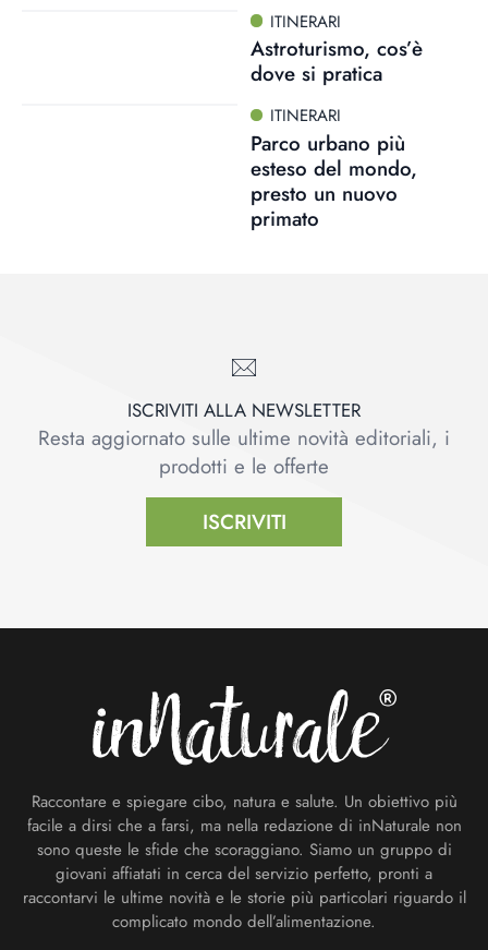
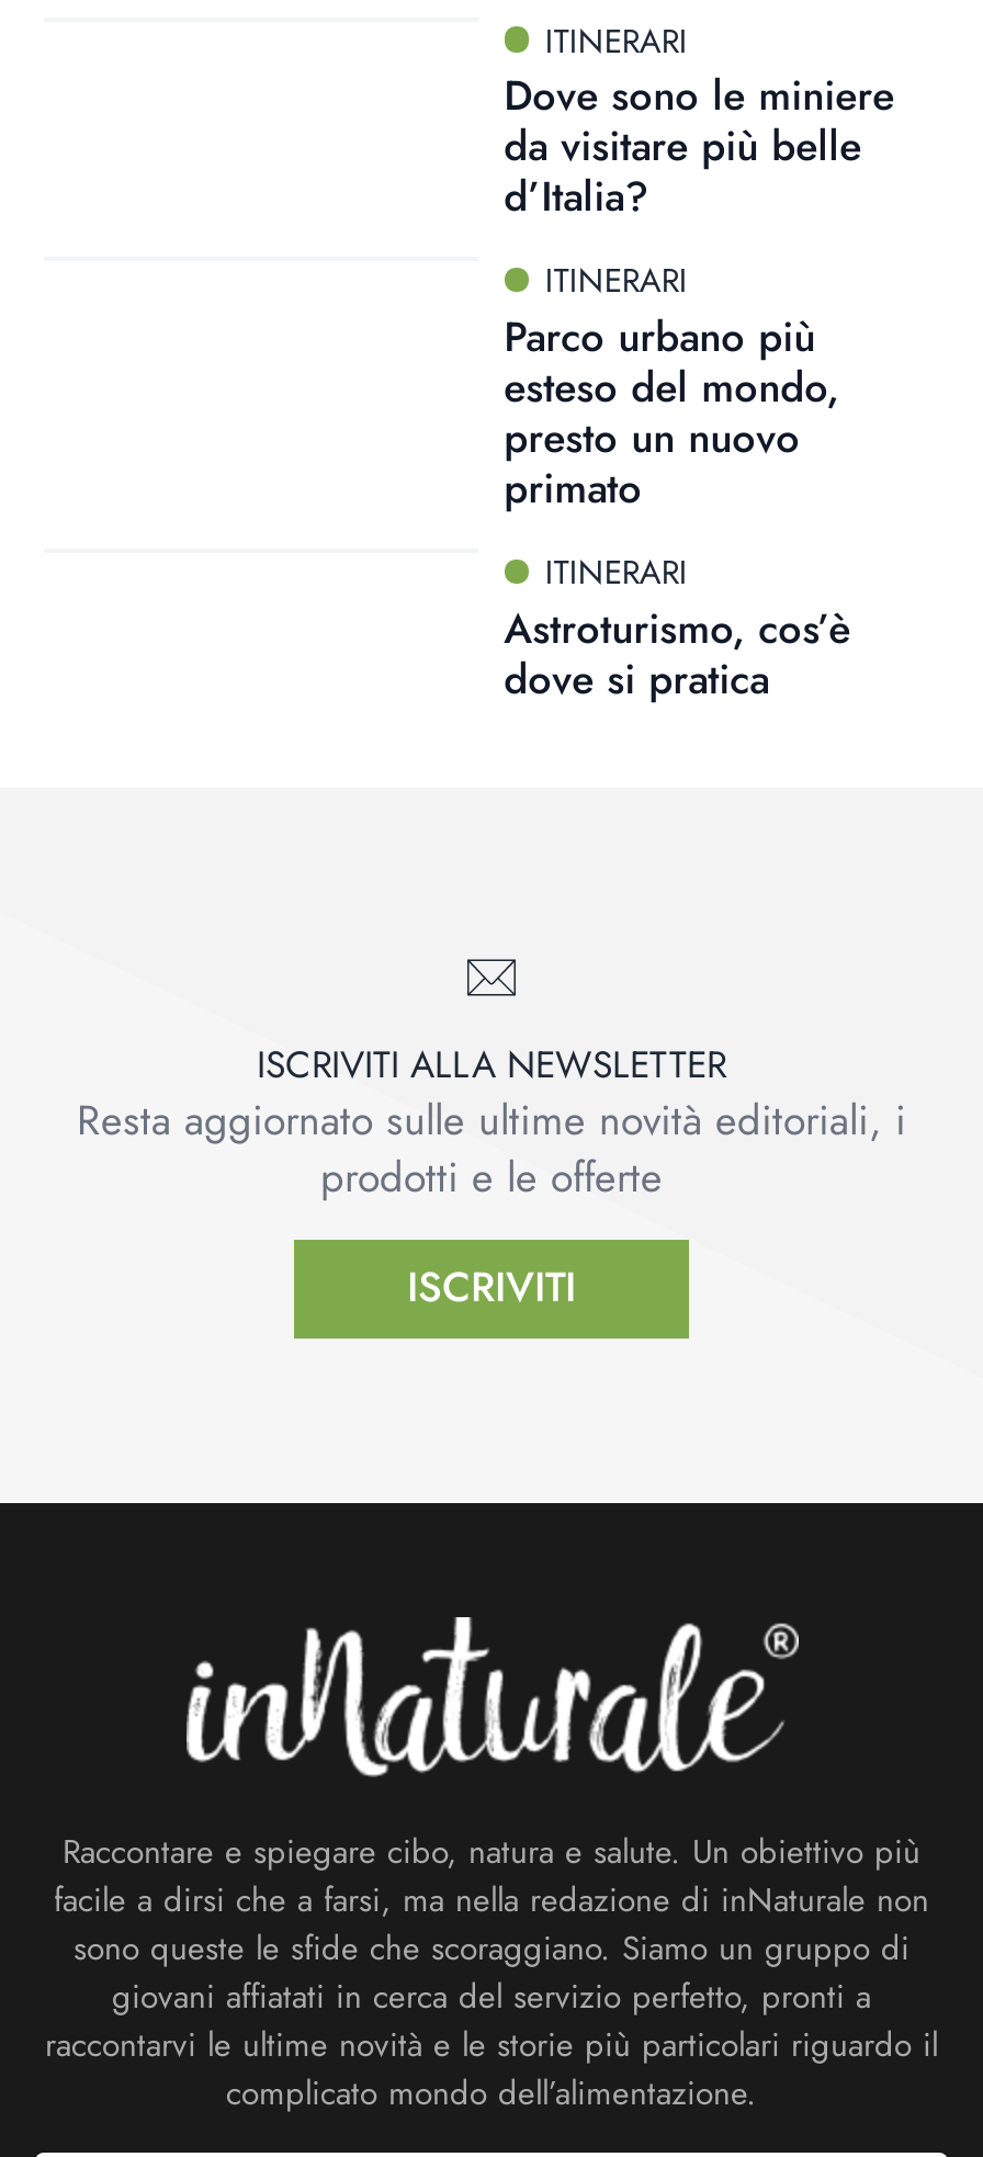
moved down: Astroturismo, cos’è | dove si pratica

+ Dove sono le miniere
+ da visitare più belle
+ d’Italia?

+ ITINERARI
